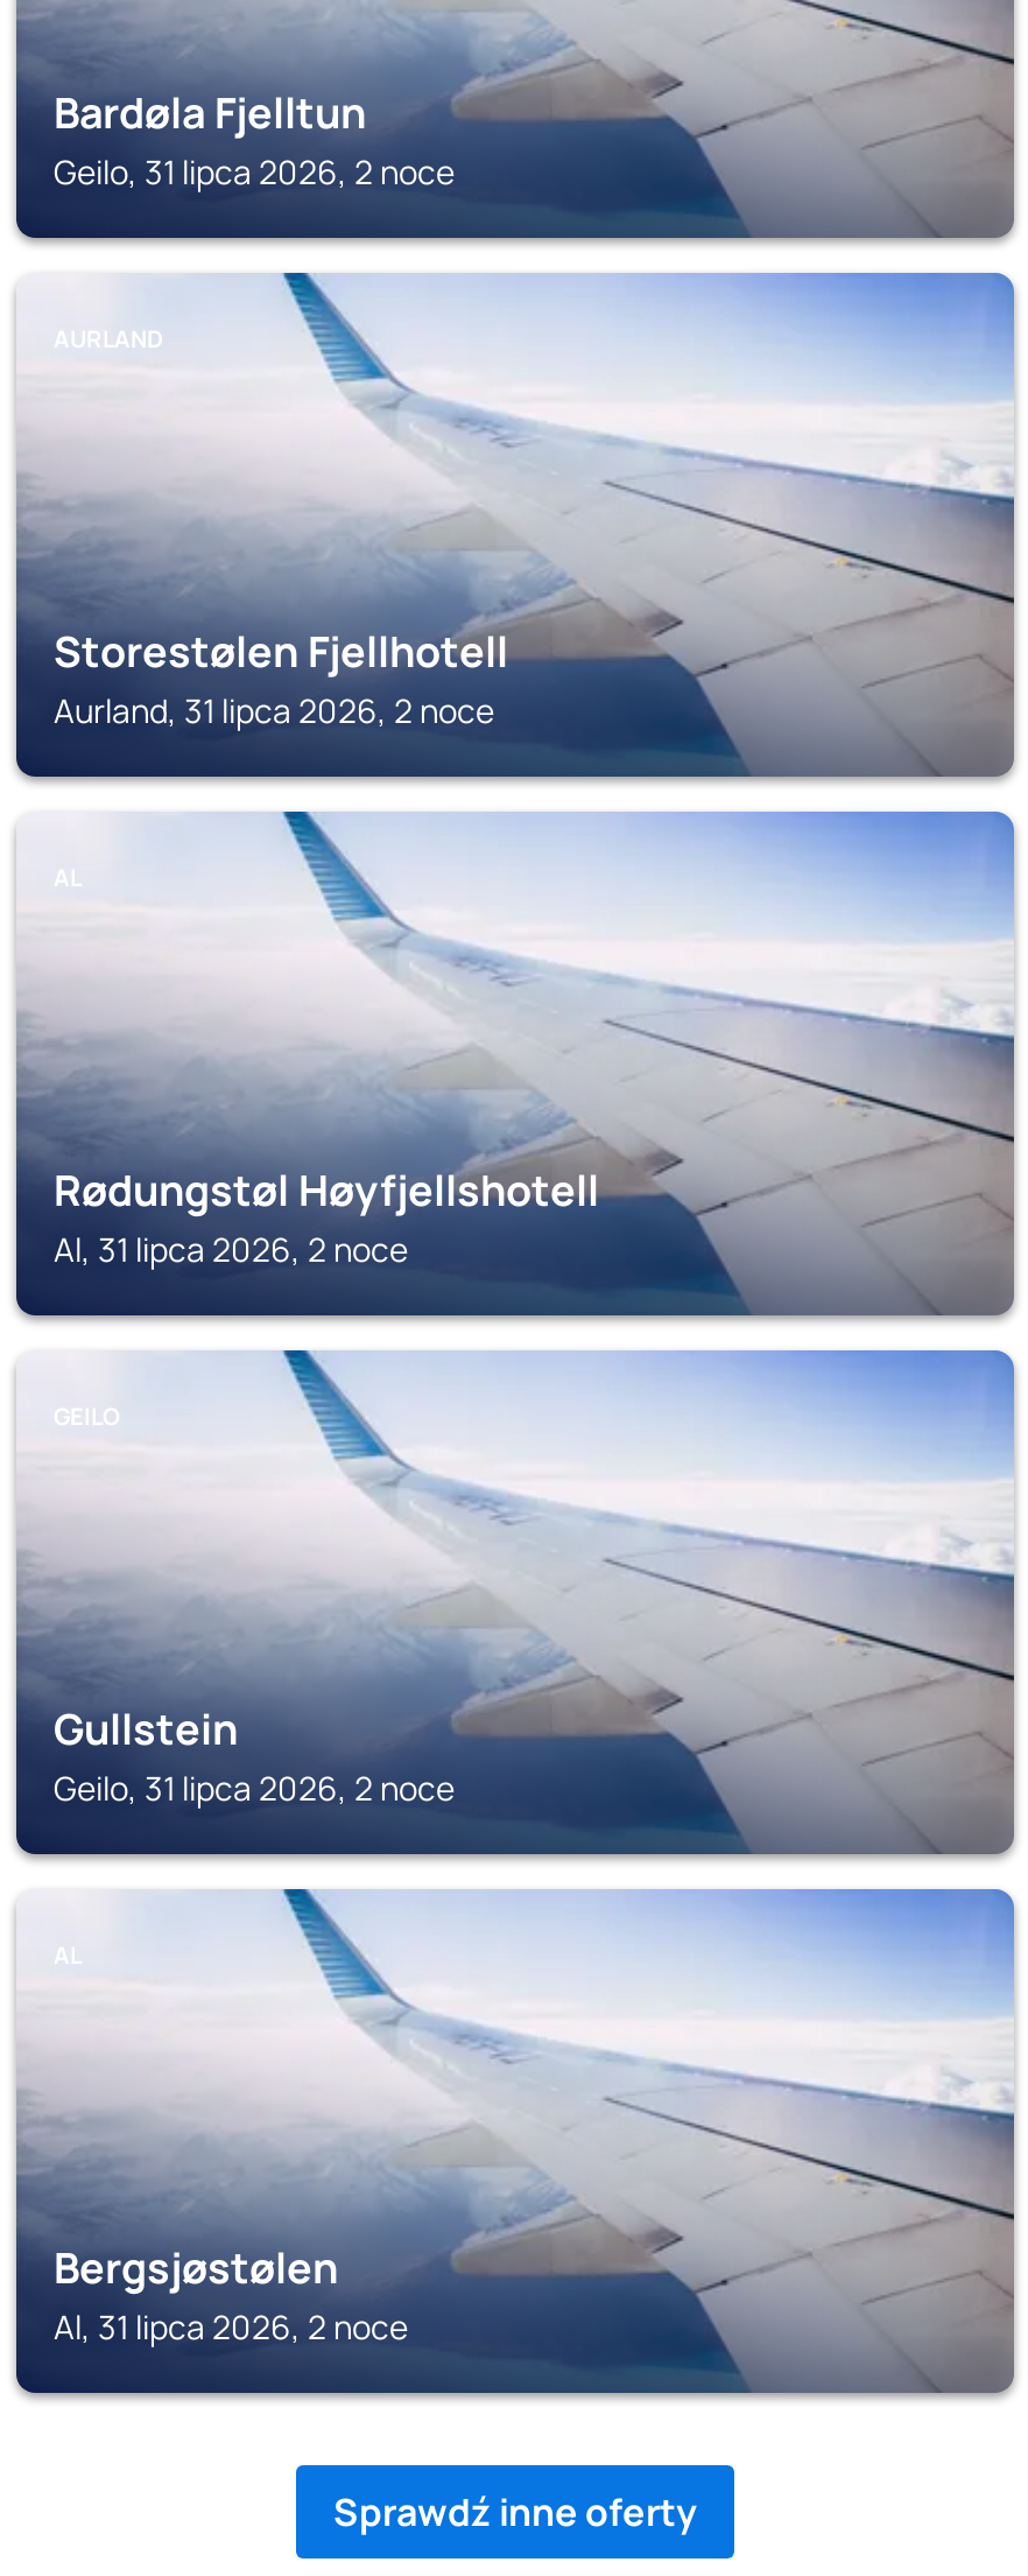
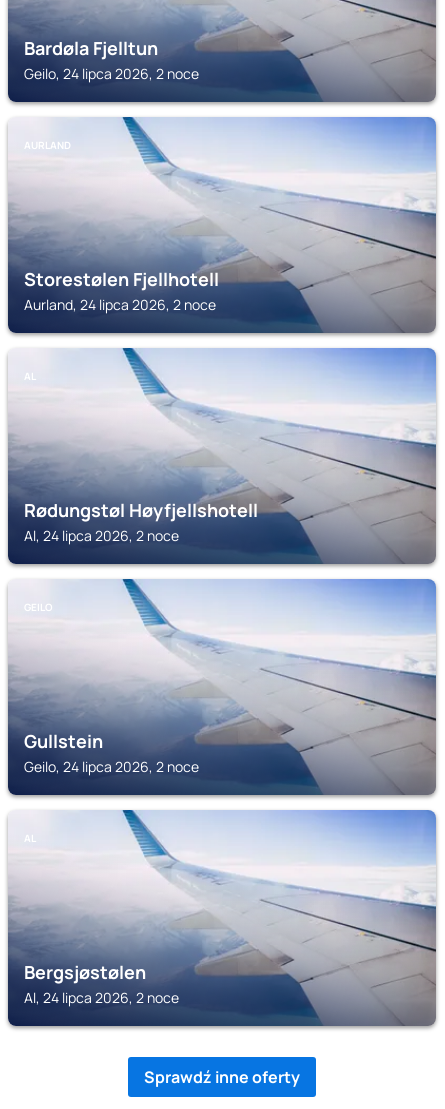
- Geilo, 31 lipca 2026, 2 noce
+ Geilo, 24 lipca 2026, 2 noce

- Aurland, 31 lipca 2026, 2 noce
+ Aurland, 24 lipca 2026, 2 noce

- Al, 31 lipca 2026, 2 noce
+ Al, 24 lipca 2026, 2 noce

- Geilo, 31 lipca 2026, 2 noce
+ Geilo, 24 lipca 2026, 2 noce

- Al, 31 lipca 2026, 2 noce
+ Al, 24 lipca 2026, 2 noce
